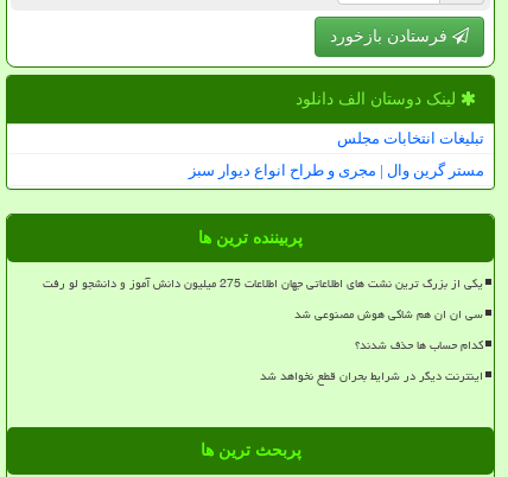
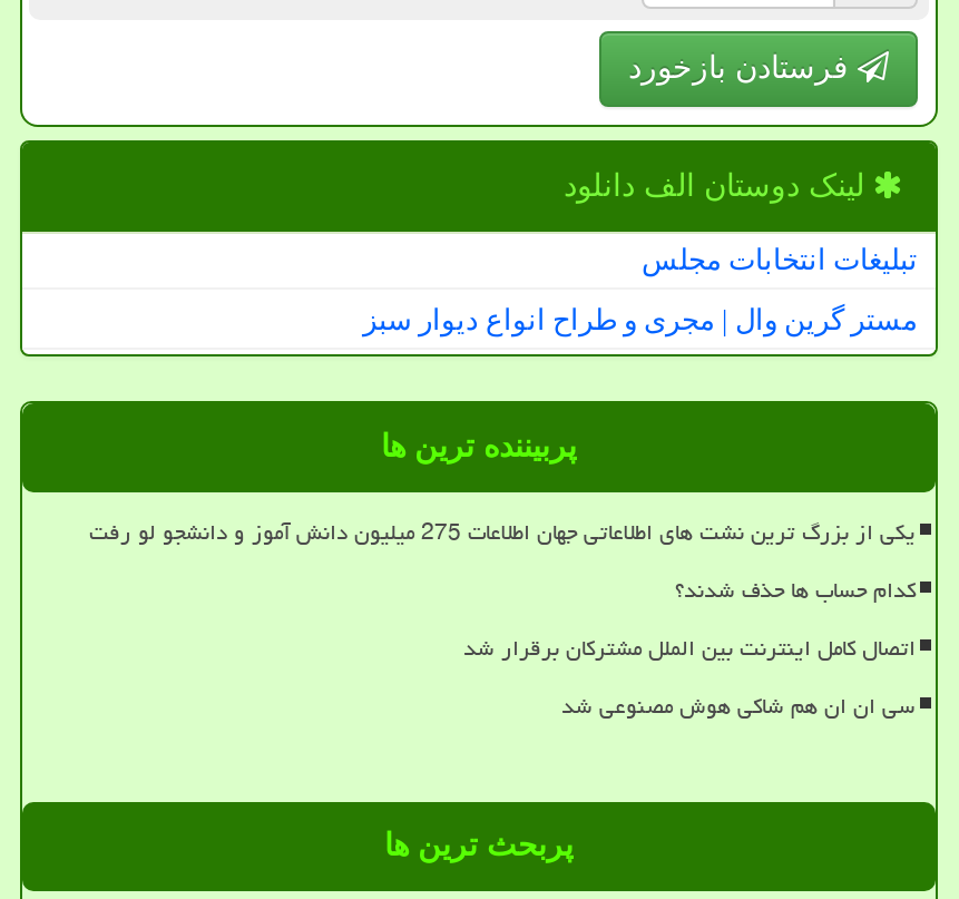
+ اتصال کامل اینترنت بین الملل مشترکان برقرار شد

moved down: سی ان ان هم شاکی هوش مصنوعی شد

moved up: کدام حساب ها حذف شدند؟

- اینترنت دیگر در شرایط بحران قطع نخواهد شد
